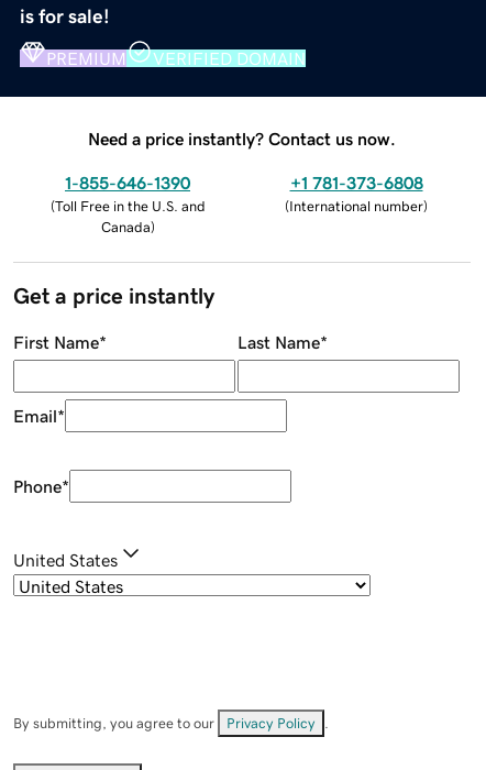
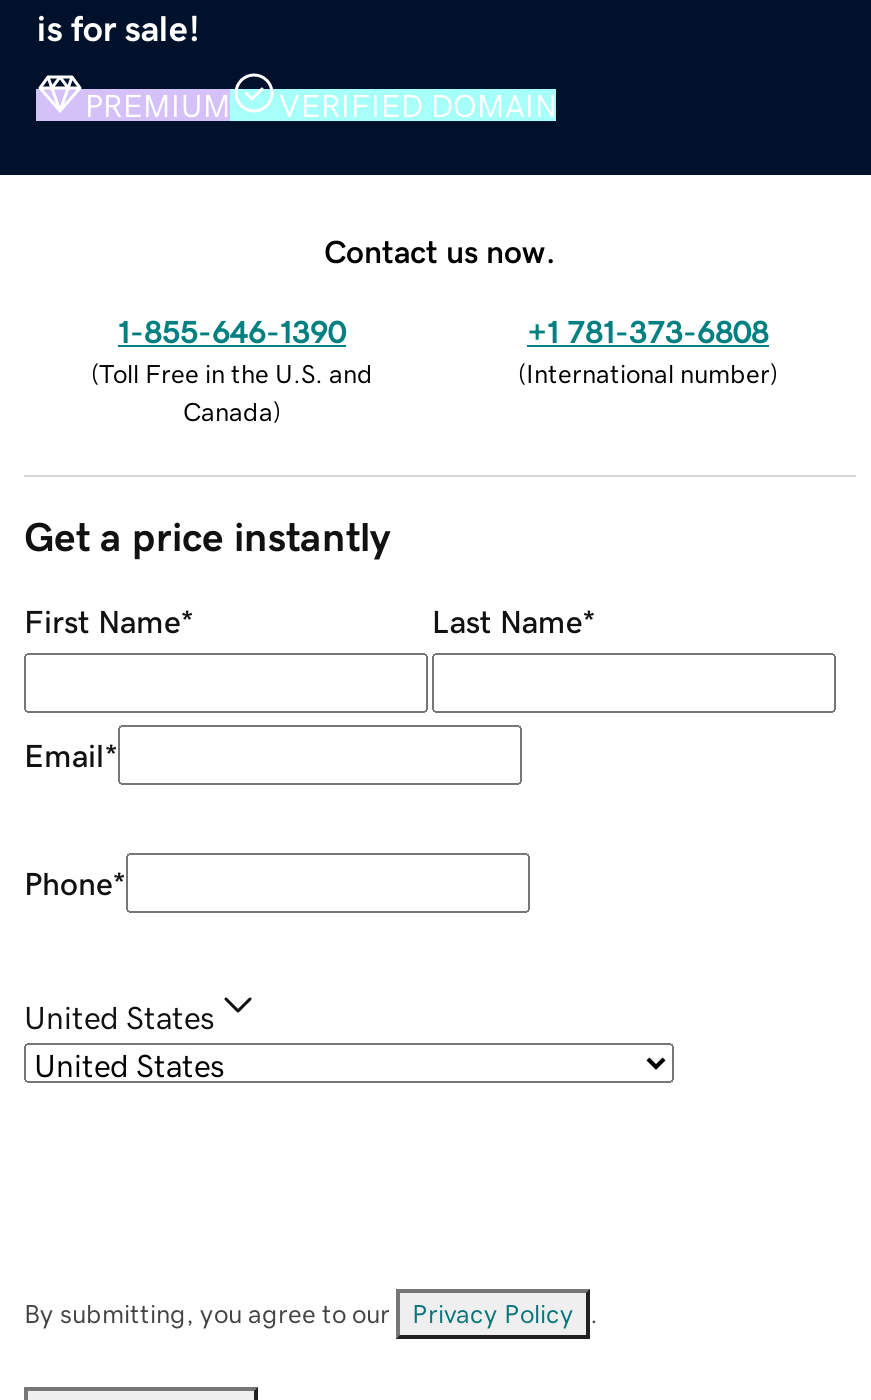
- Need a price instantly? Contact us now.
+ Contact us now.
